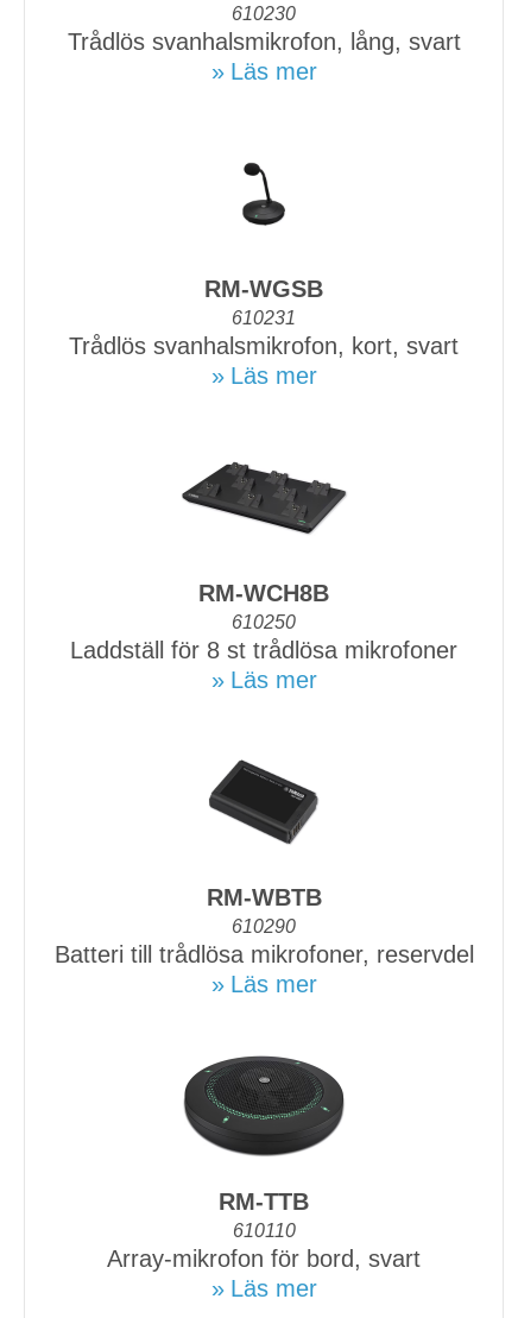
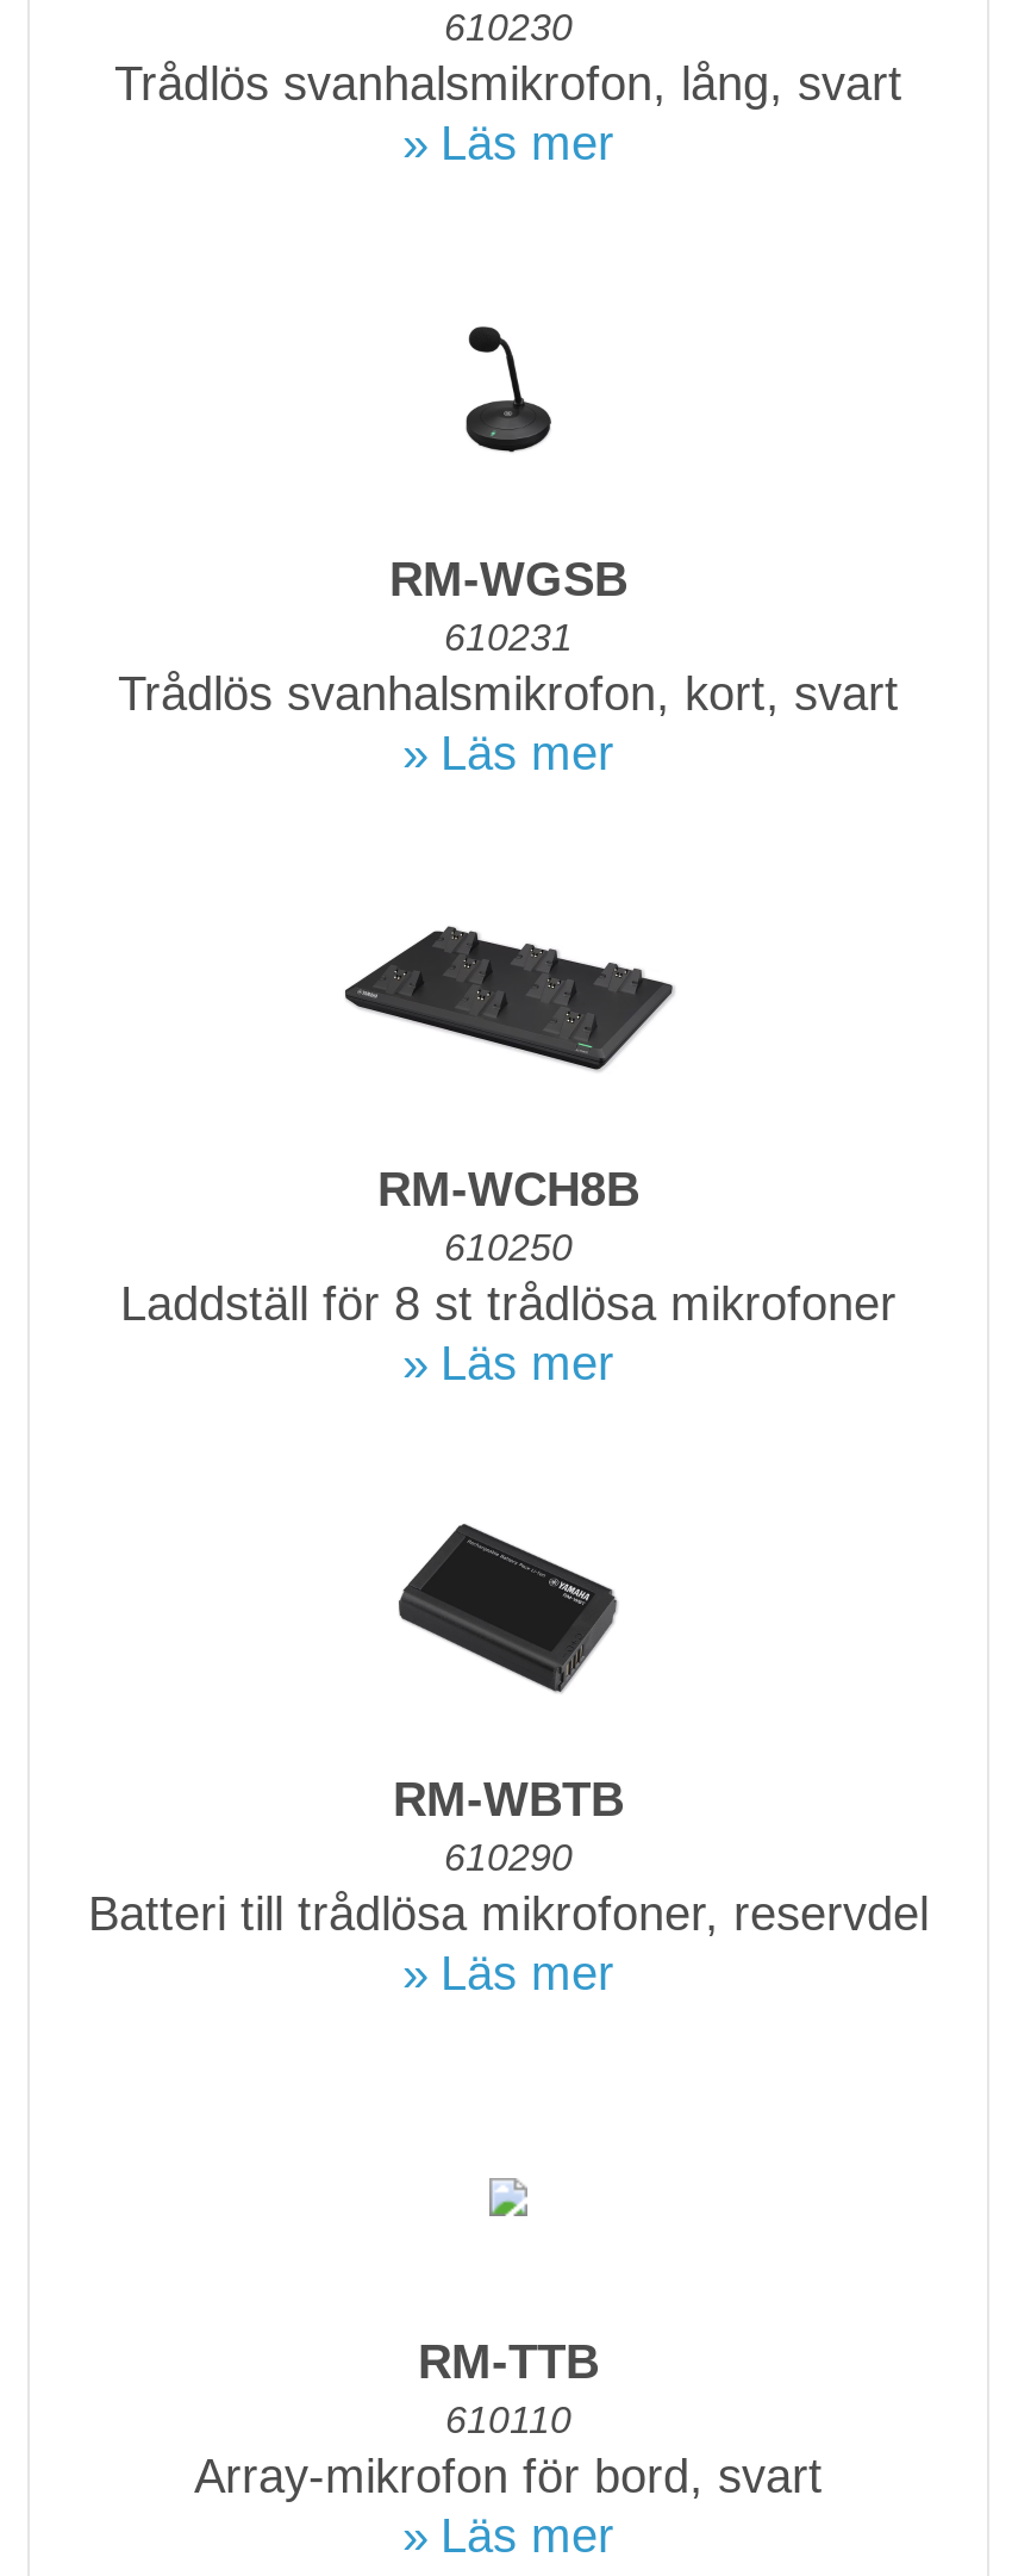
- [image]
